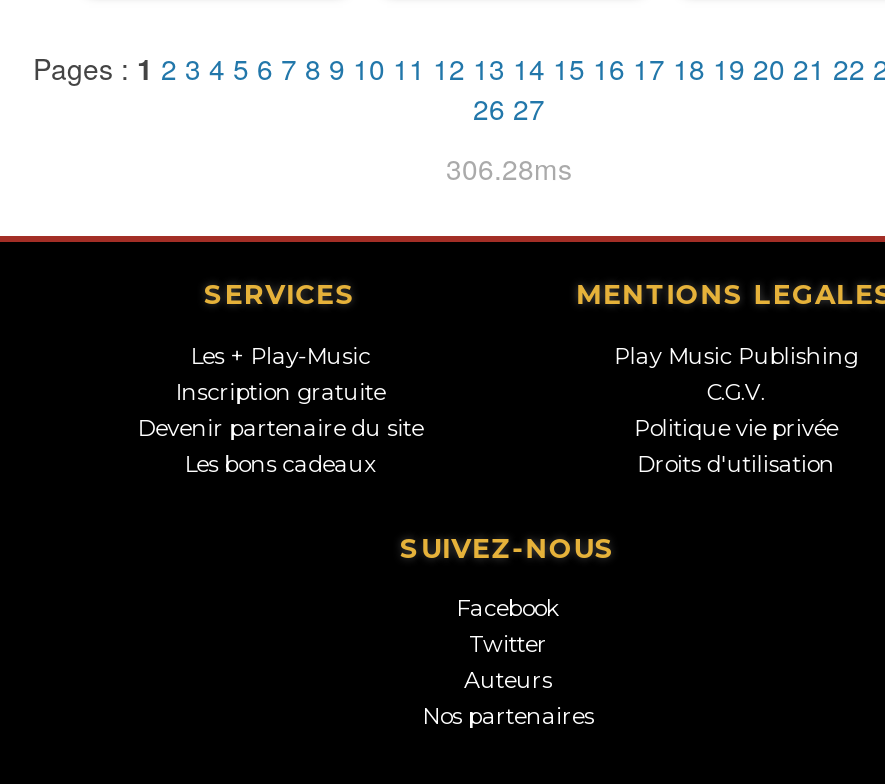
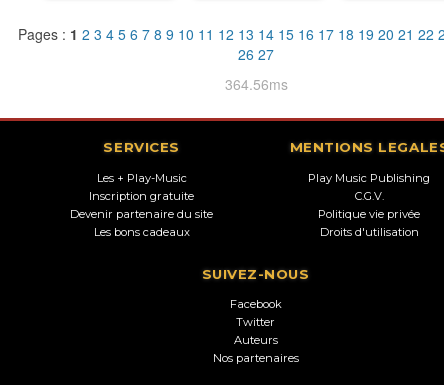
- 306.28ms
+ 364.56ms
